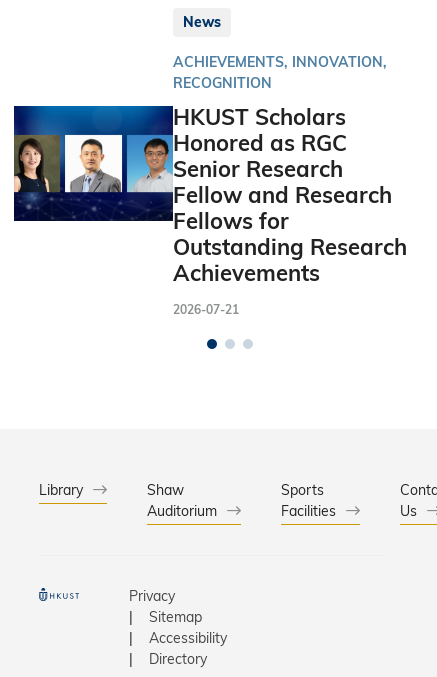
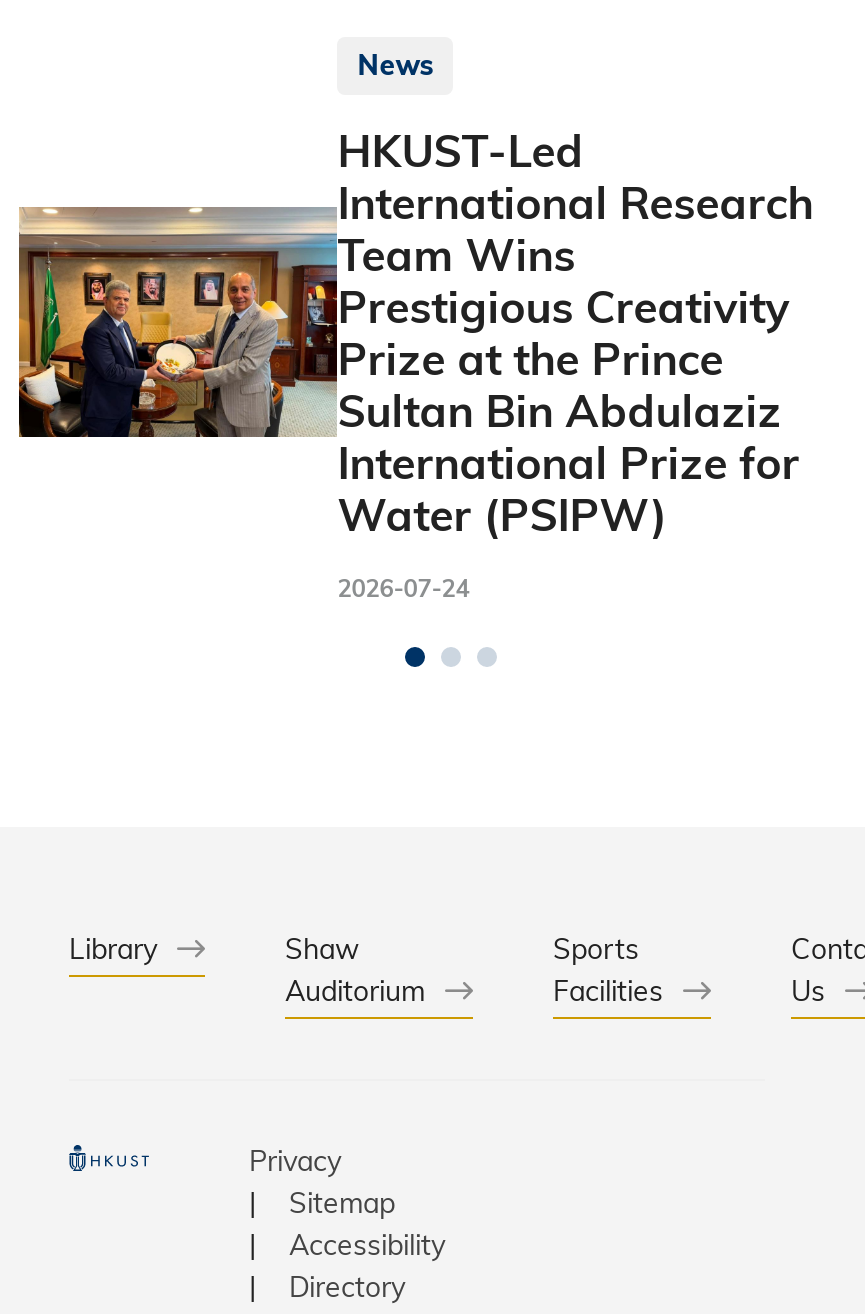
- [image]
- ACHIEVEMENTS, INNOVATION,
- RECOGNITION
- HKUST Scholars
- Honored as RGC
- Senior Research
- Fellow and Research
- Fellows for
- Outstanding Research
- Achievements
+ [image]
+ HKUST-Led
+ International Research
+ Team Wins
+ Prestigious Creativity
+ Prize at the Prince
+ Sultan Bin Abdulaziz
+ International Prize for
+ Water (PSIPW)

- 2026-07-21
+ 2026-07-24
